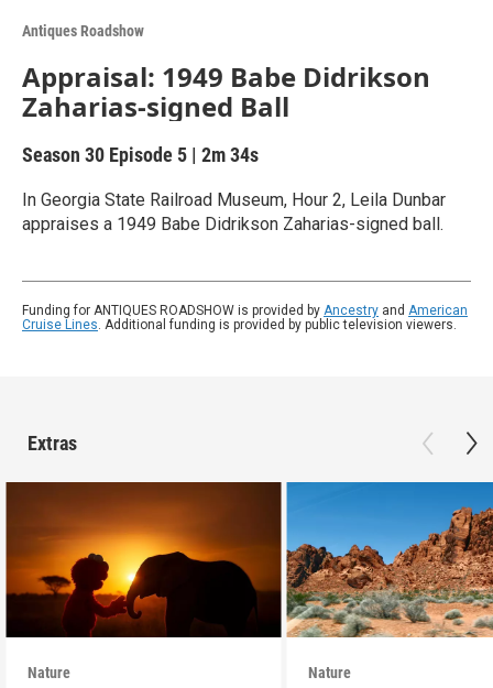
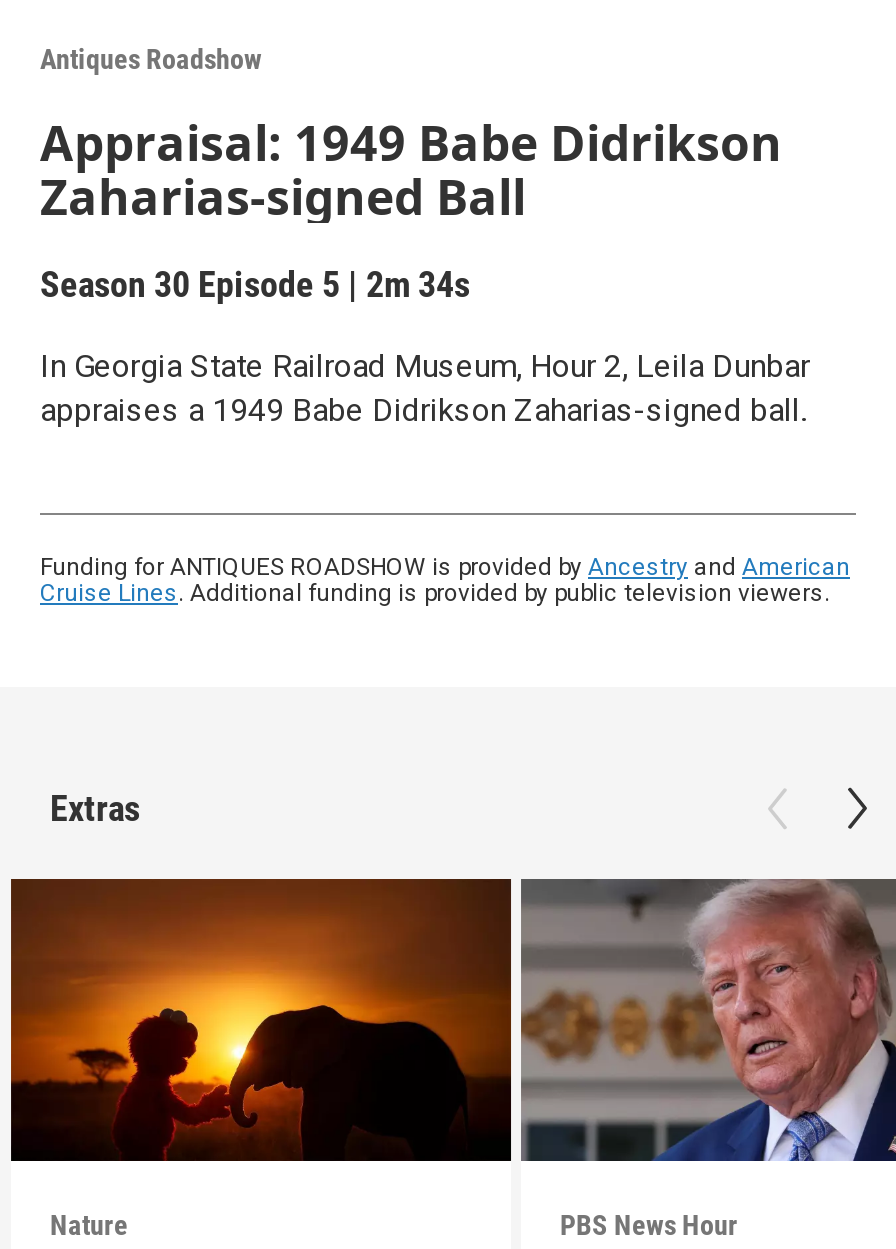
- [image]
- Nature
+ [image]
+ PBS News Hour
